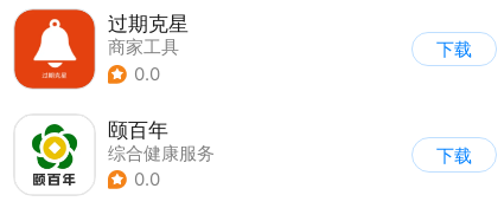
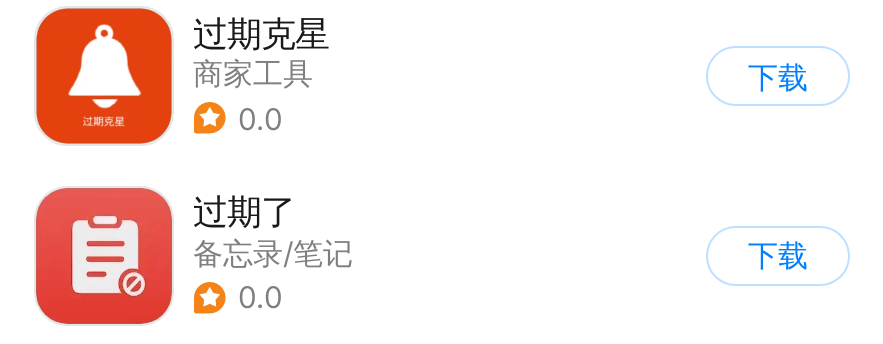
- [image]
- 颐百年
- 综合健康服务
+ [image]
+ 过期了
+ 备忘录/笔记
